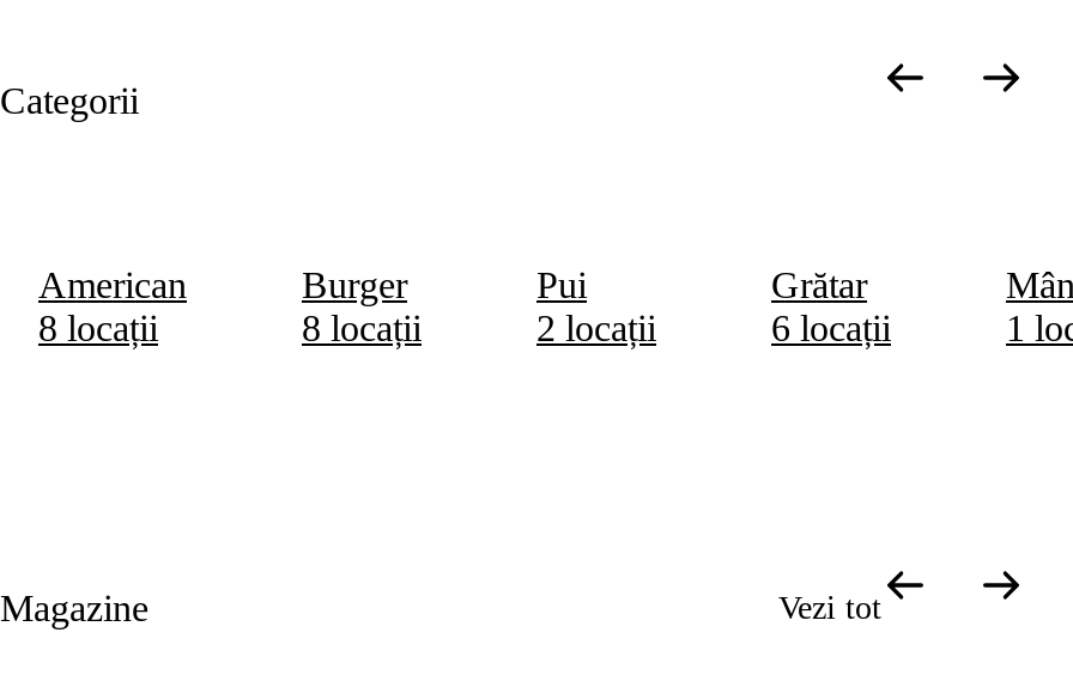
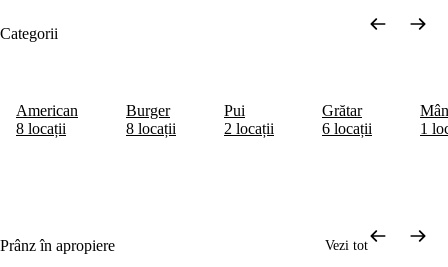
- Magazine
+ Prânz în apropiere
